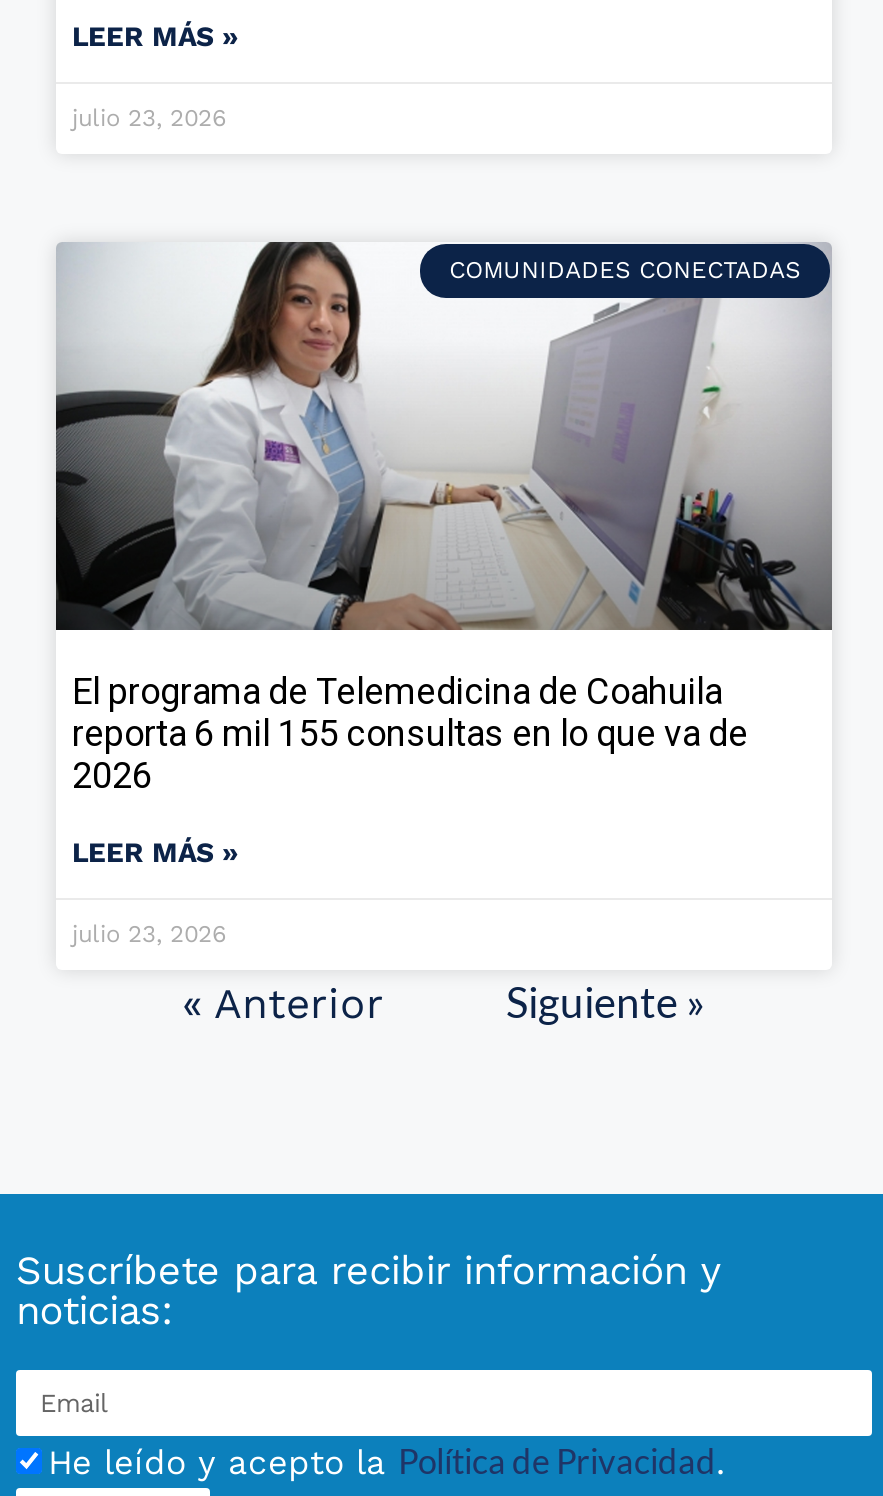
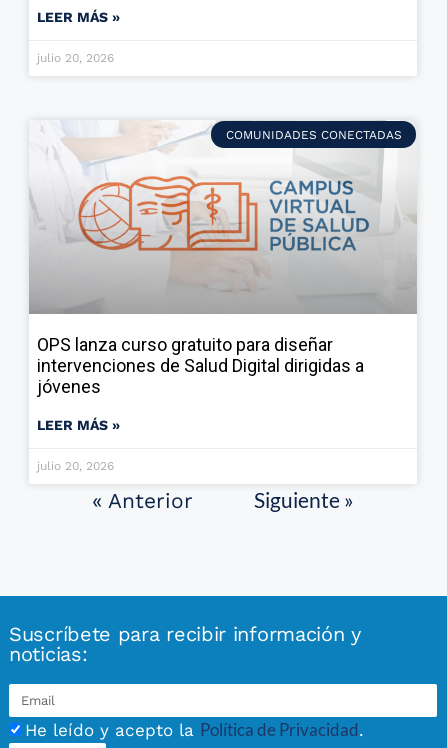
- julio 23, 2026
+ julio 20, 2026

- [image]
- El programa de Telemedicina de Coahuila
- reporta 6 mil 155 consultas en lo que va de
- 2026
+ [image]
+ OPS lanza curso gratuito para diseñar
+ intervenciones de Salud Digital dirigidas a
+ jóvenes

- julio 23, 2026
+ julio 20, 2026
